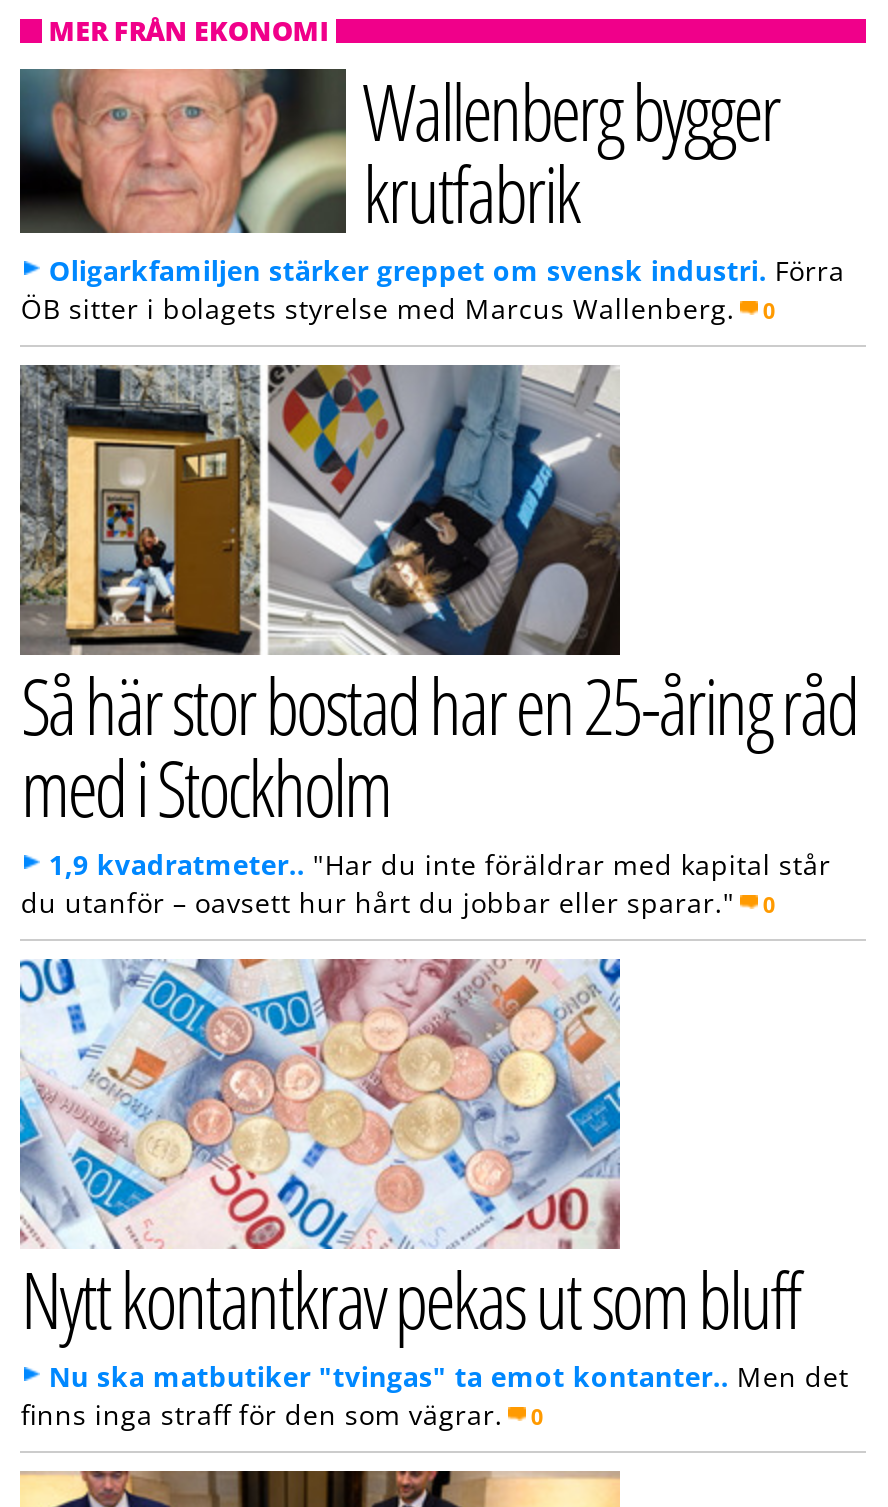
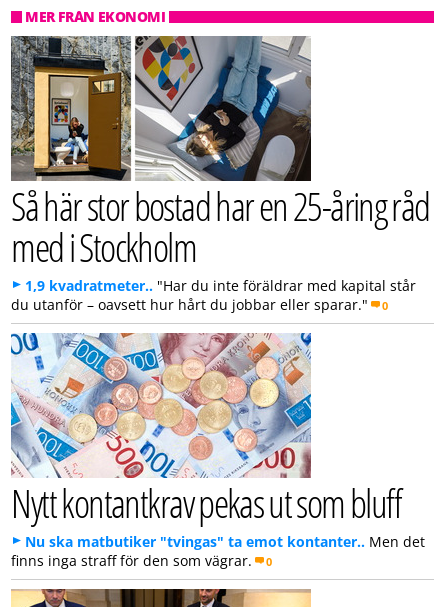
- [image]
- Wallenberg bygger
- krutfabrik
- Oligarkfamiljen stärker greppet om svensk industri. Förra
- ÖB sitter i bolagets styrelse med Marcus Wallenberg.
- 0
